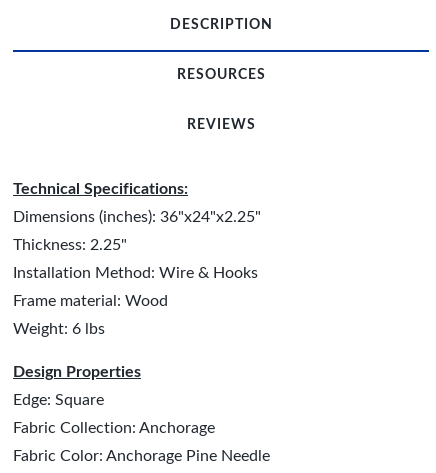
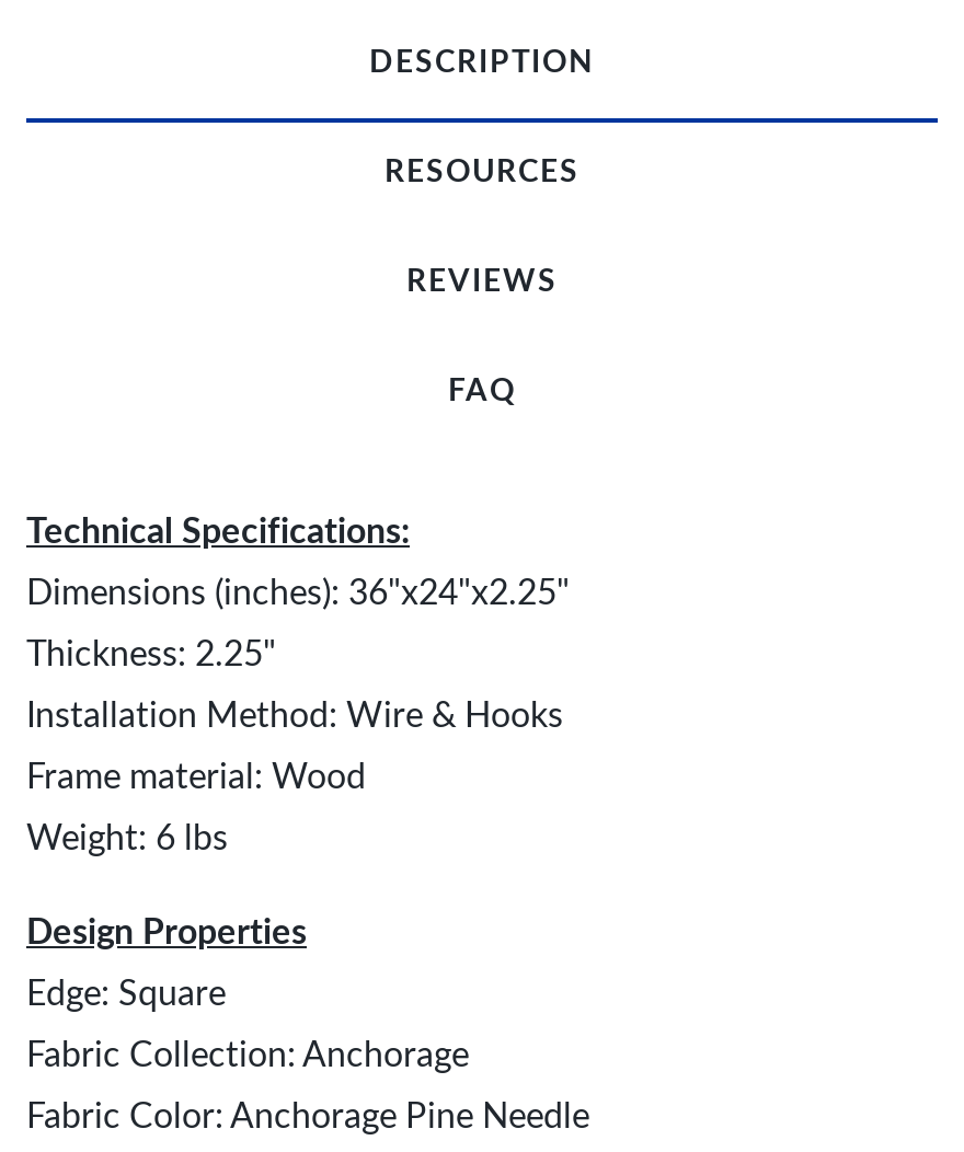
+ FAQ
